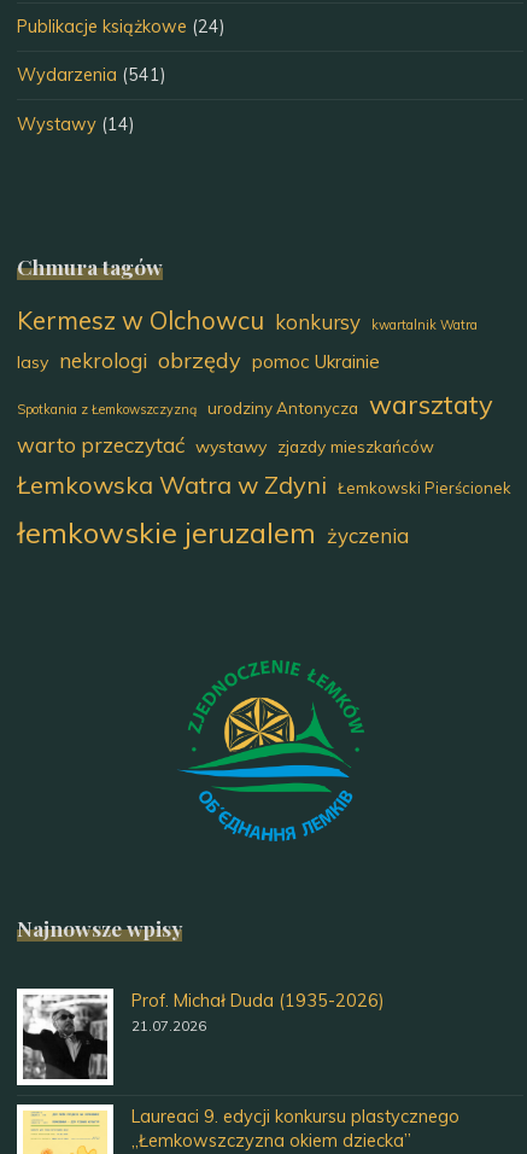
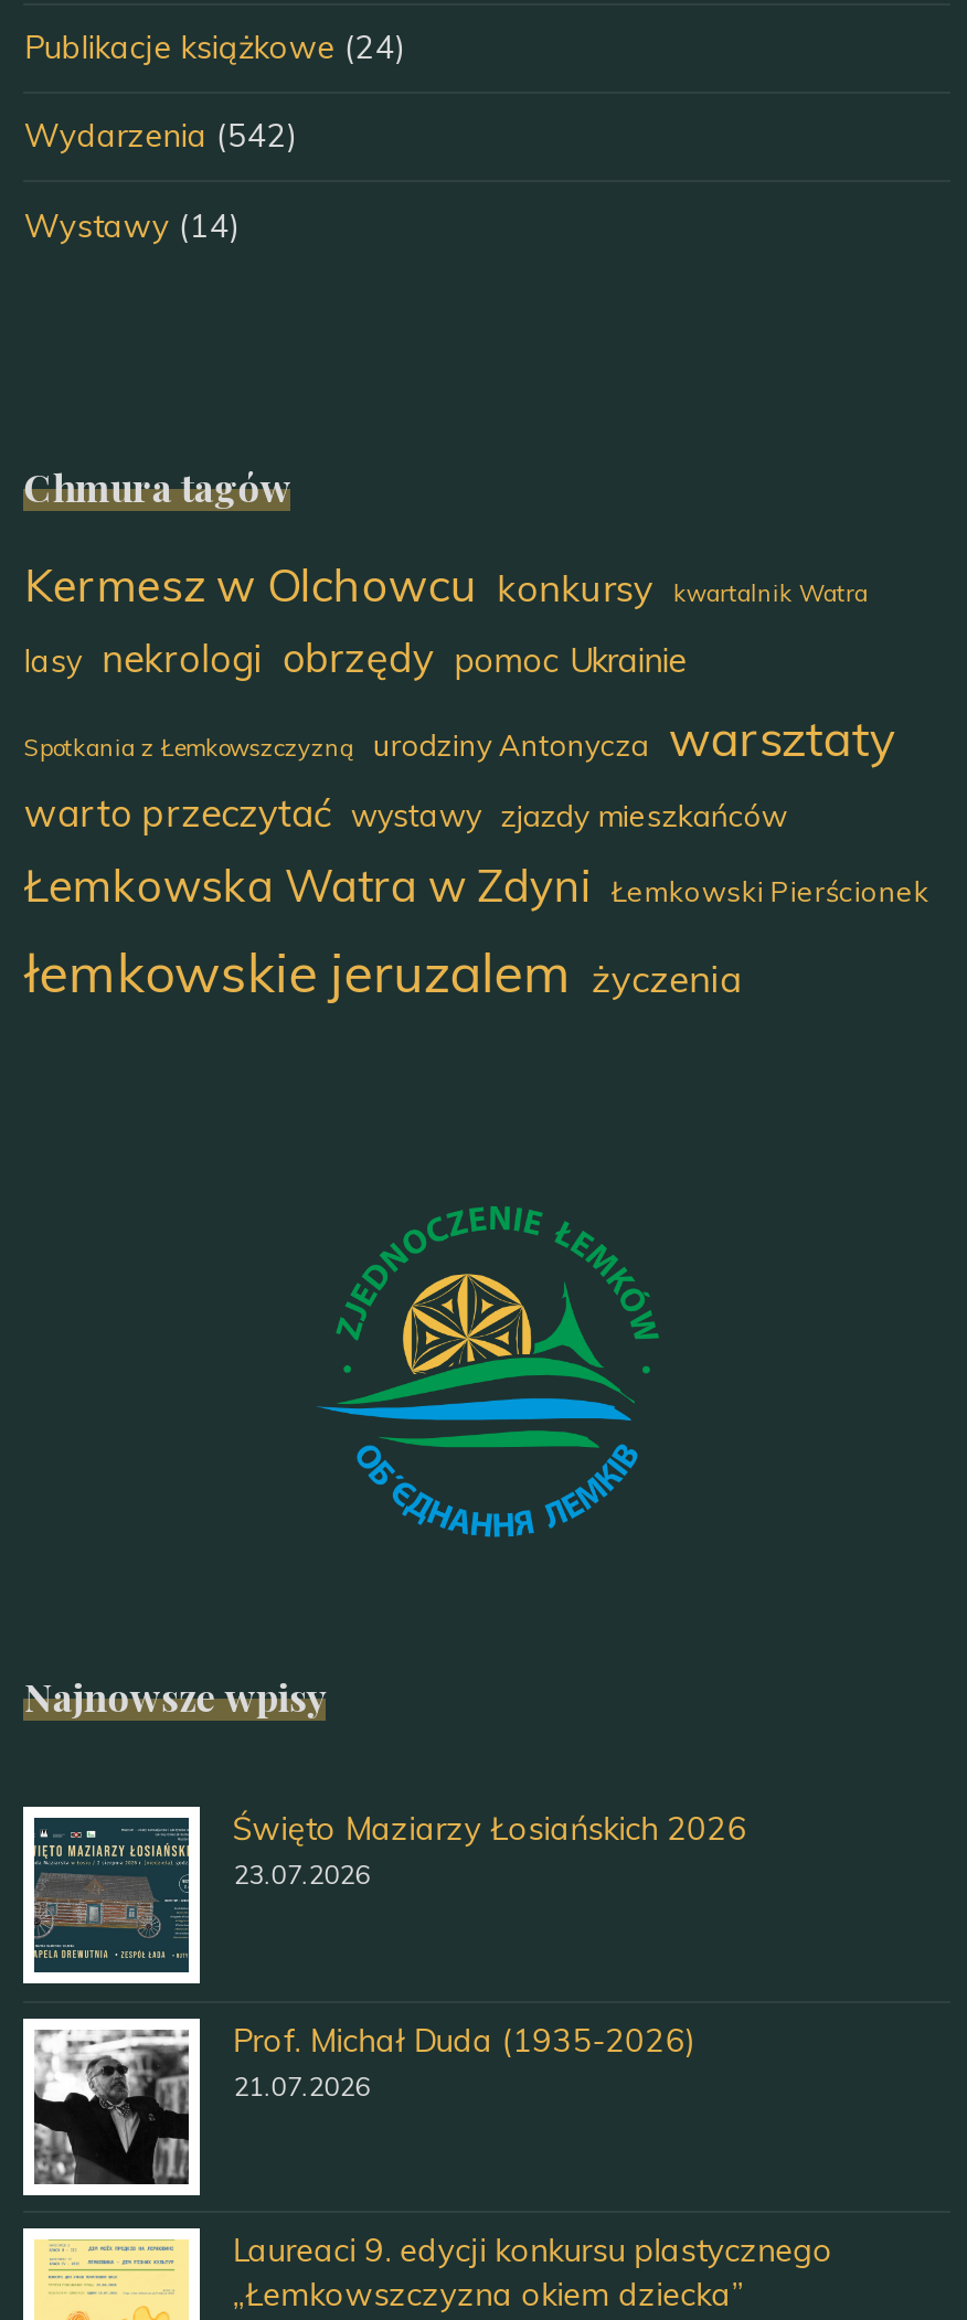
- Wydarzenia (541)
+ Wydarzenia (542)

+ [image]
+ Święto Maziarzy Łosiańskich 2026
+ 23.07.2026
